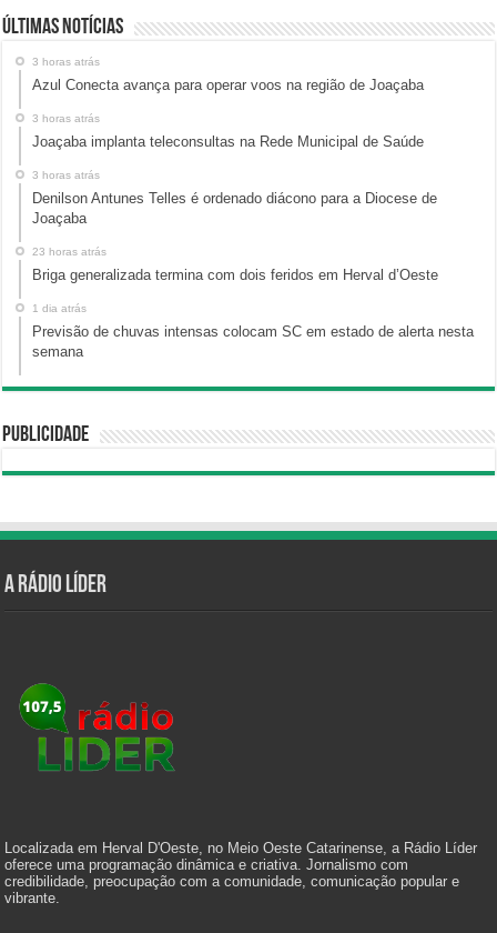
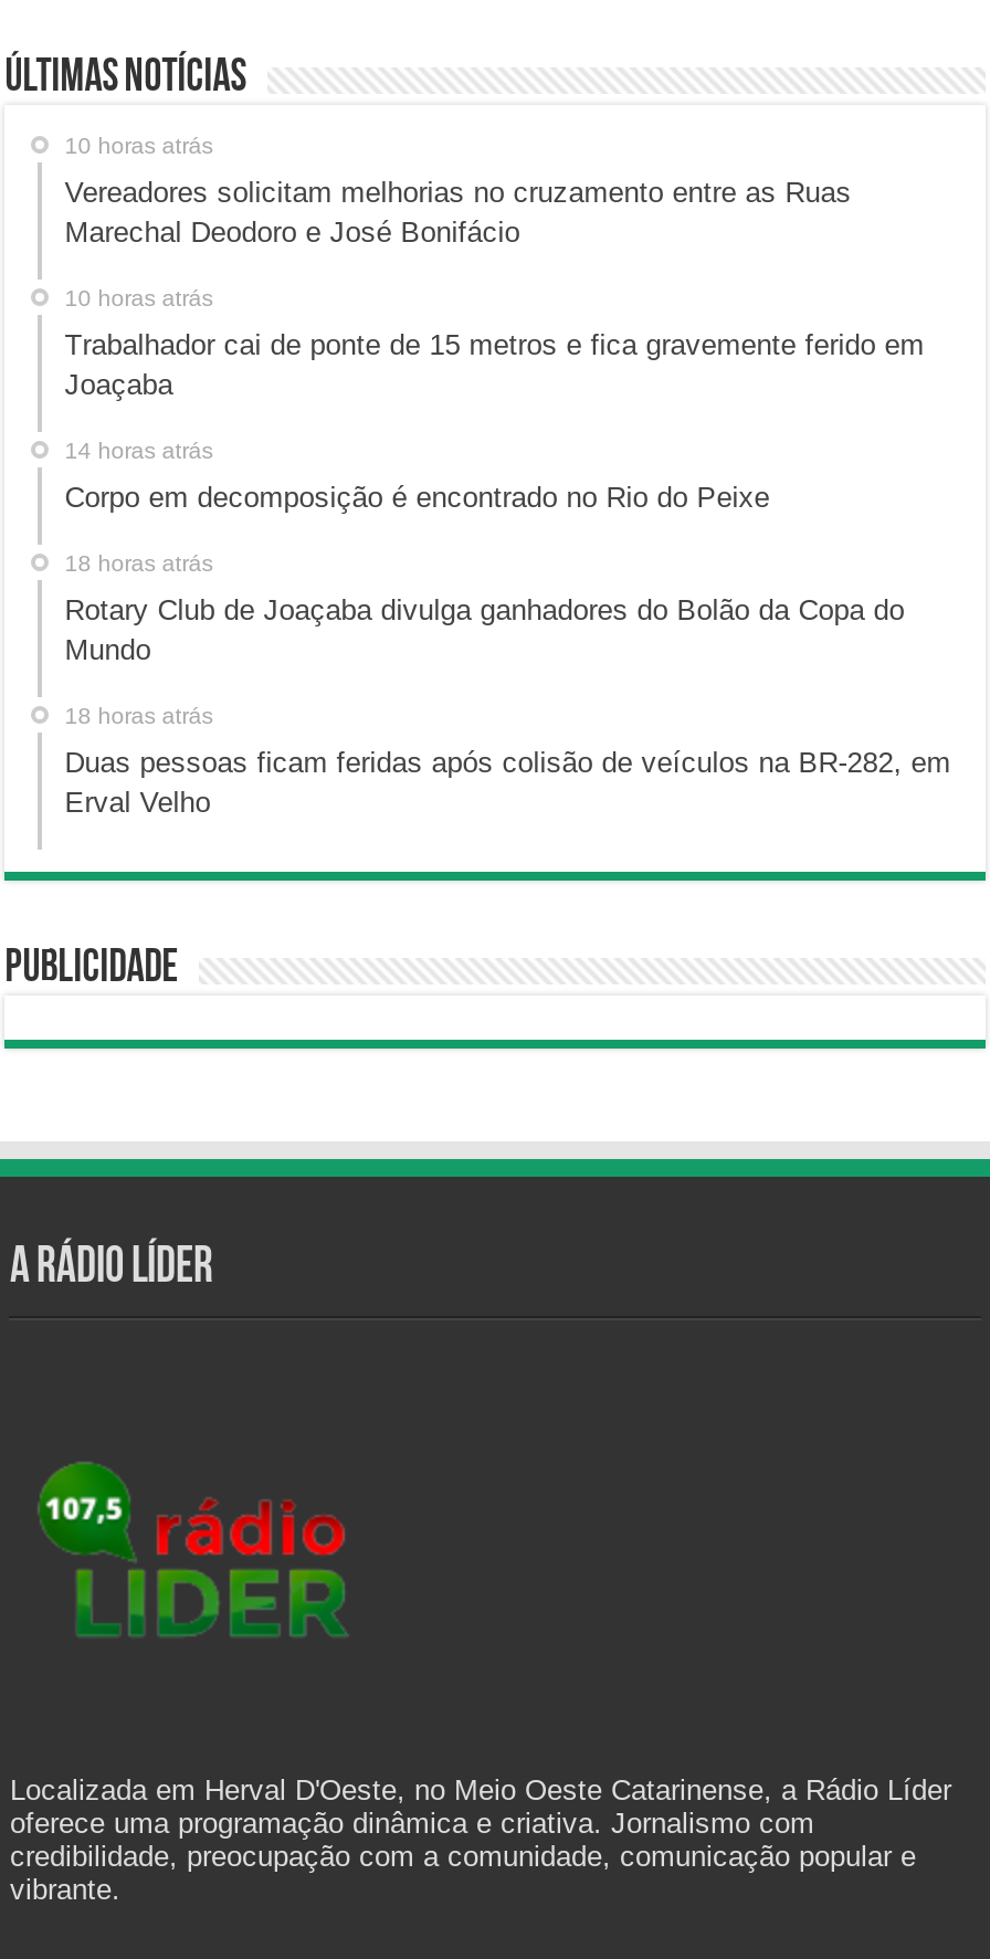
- 3 horas atrás
- Azul Conecta avança para operar voos na região de Joaçaba
- 3 horas atrás
- Joaçaba implanta teleconsultas na Rede Municipal de Saúde
- 3 horas atrás
- Denilson Antunes Telles é ordenado diácono para a Diocese de
+ 10 horas atrás
+ Vereadores solicitam melhorias no cruzamento entre as Ruas
+ Marechal Deodoro e José Bonifácio
+ 10 horas atrás
+ Trabalhador cai de ponte de 15 metros e fica gravemente ferido em

moved up: Joaçaba

- 23 horas atrás
- Briga generalizada termina com dois feridos em Herval d’Oeste
- 1 dia atrás
- Previsão de chuvas intensas colocam SC em estado de alerta nesta
- semana
+ 14 horas atrás
+ Corpo em decomposição é encontrado no Rio do Peixe
+ 18 horas atrás
+ Rotary Club de Joaçaba divulga ganhadores do Bolão da Copa do
+ Mundo
+ 18 horas atrás
+ Duas pessoas ficam feridas após colisão de veículos na BR-282, em
+ Erval Velho
